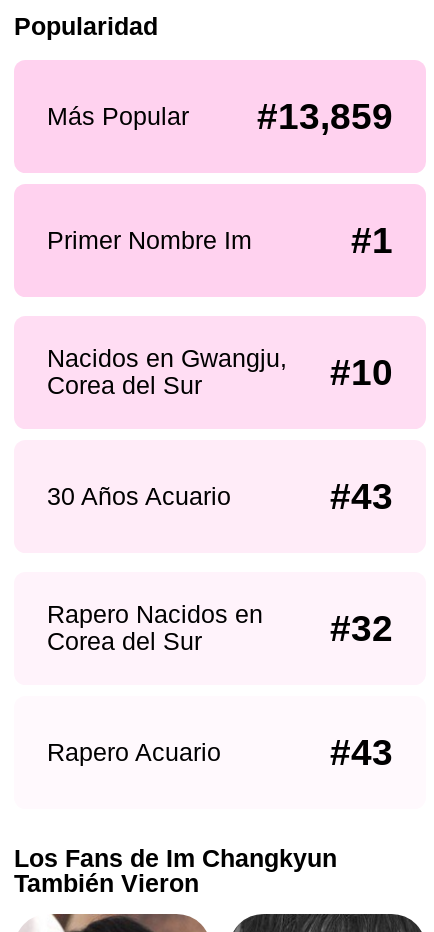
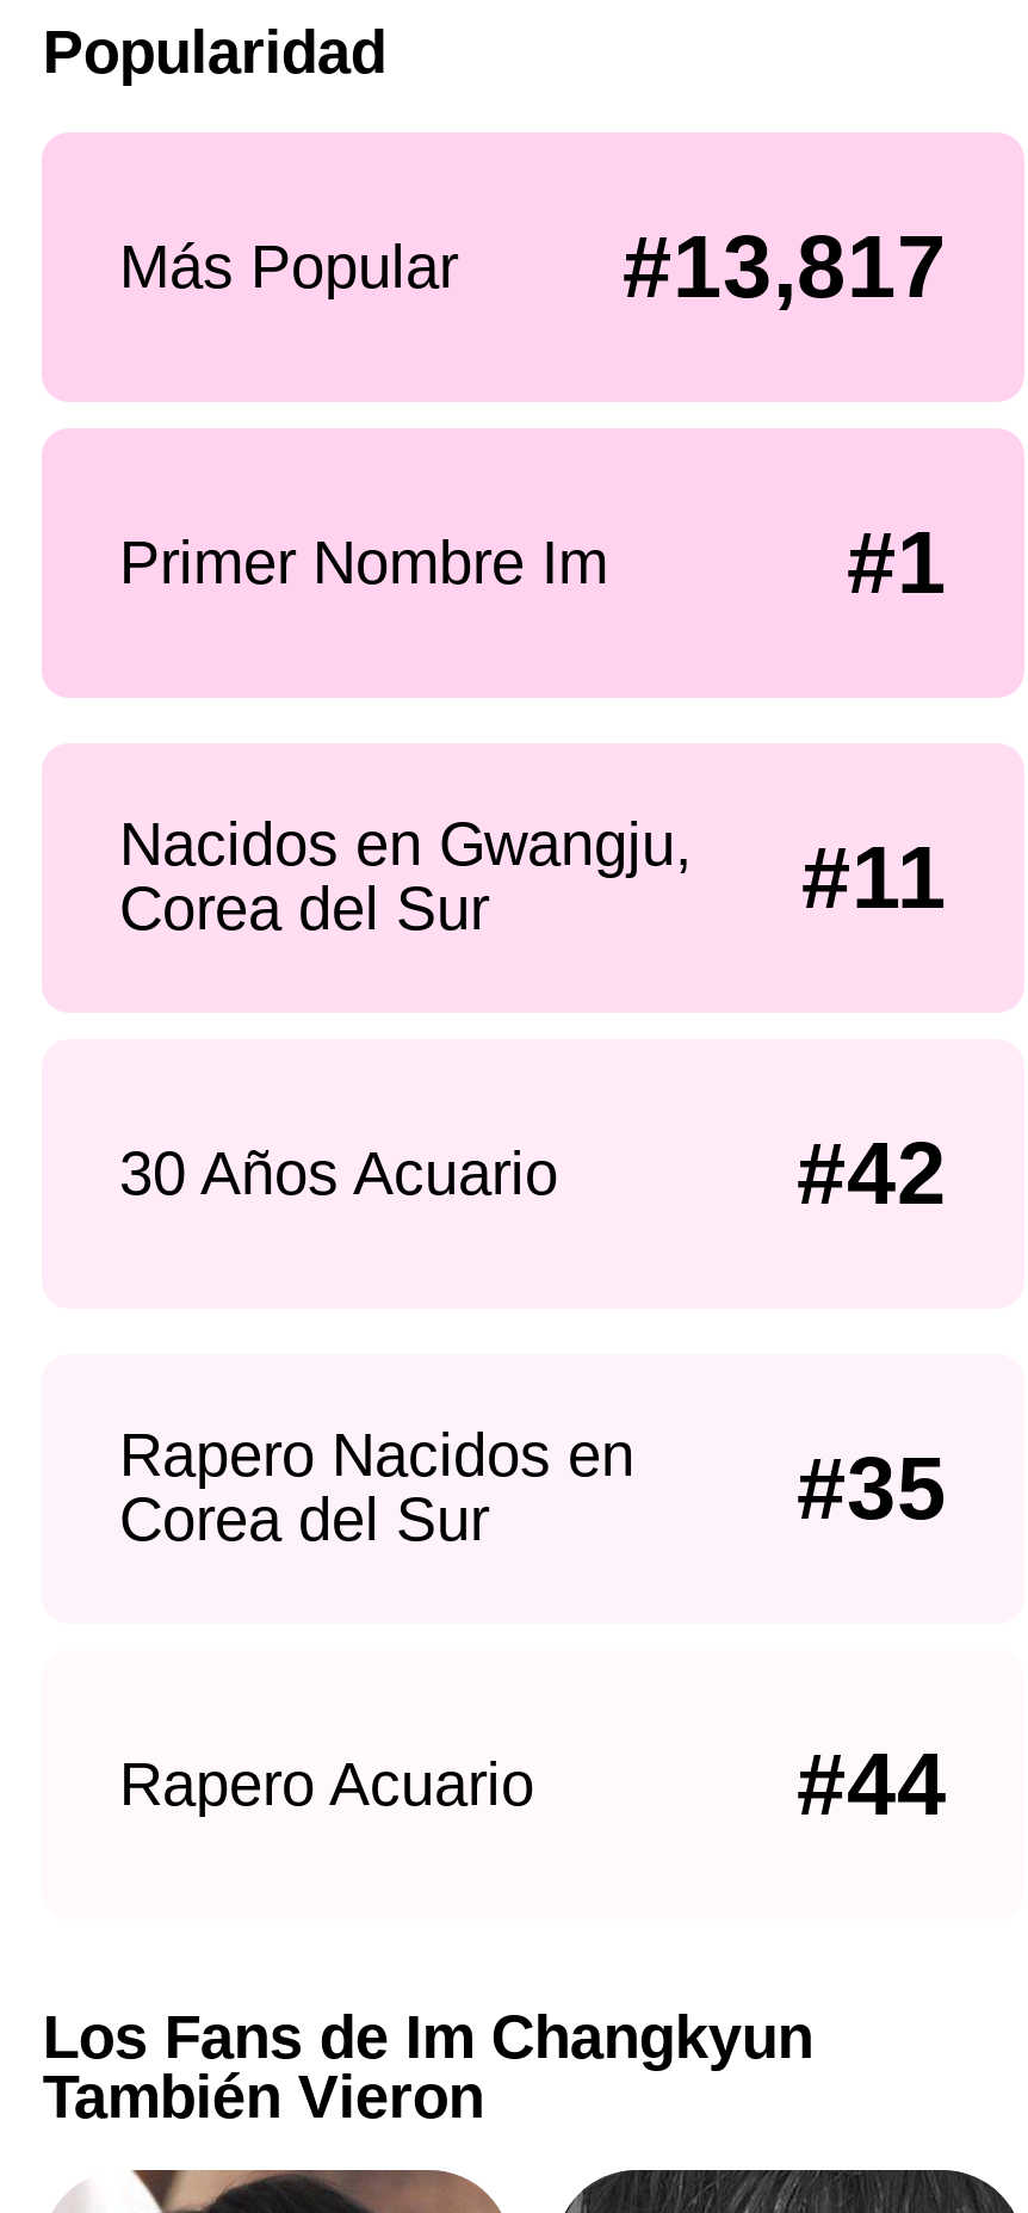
- #13,859
+ #13,817

- Nacidos en Gwangju, #10
+ Nacidos en Gwangju, #11

- #43
+ #42

- #32
+ #35

- #43
+ #44
